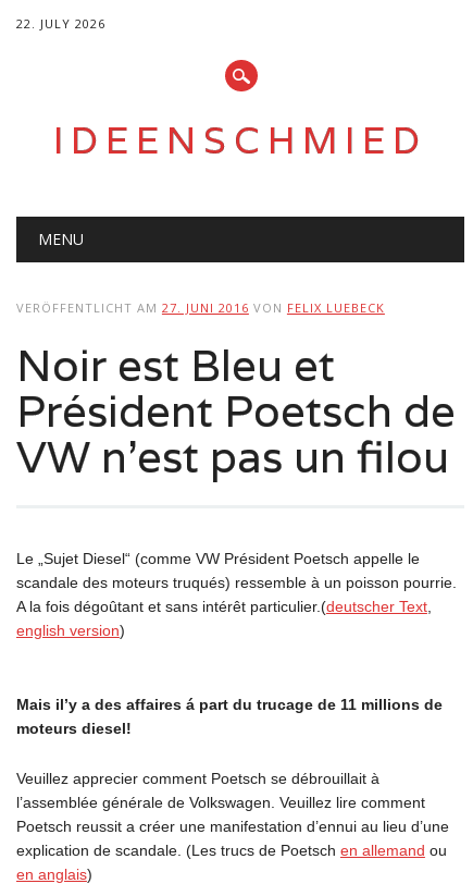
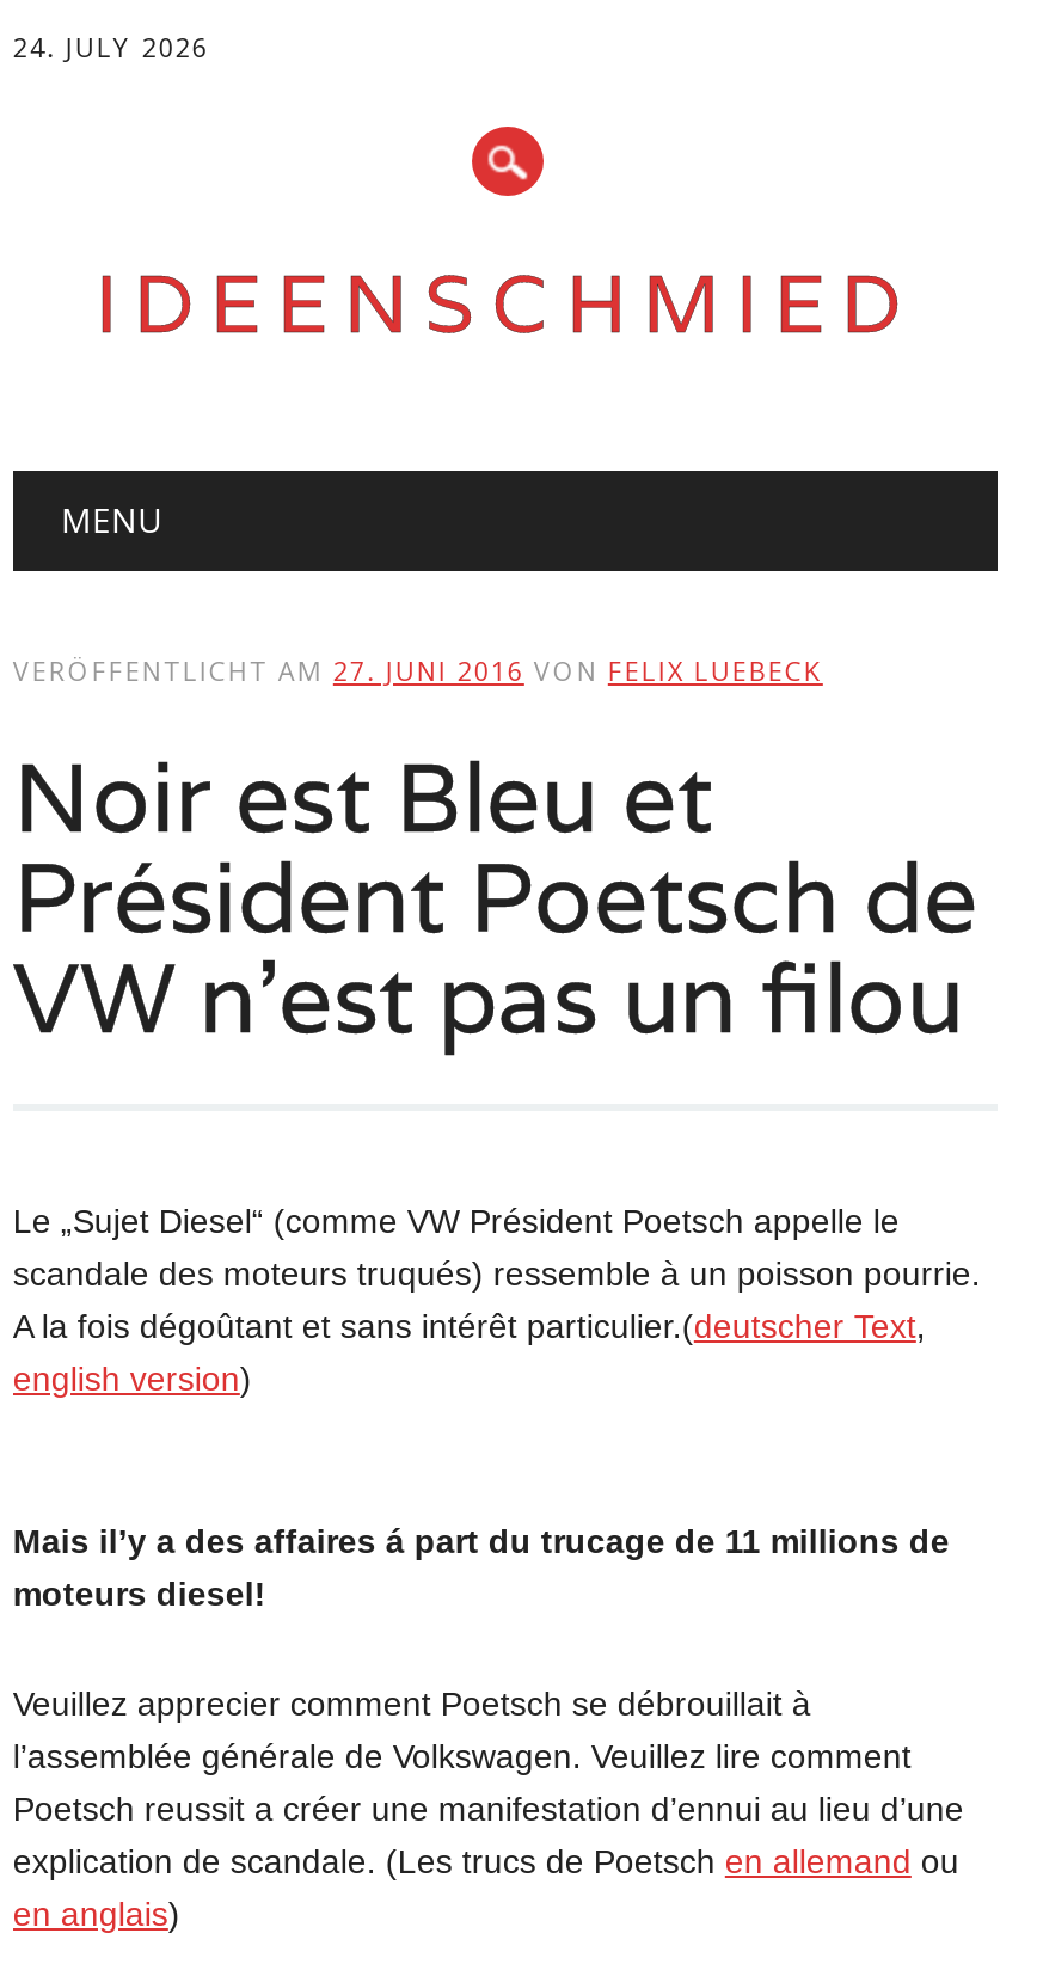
- 22. JULY 2026
+ 24. JULY 2026
